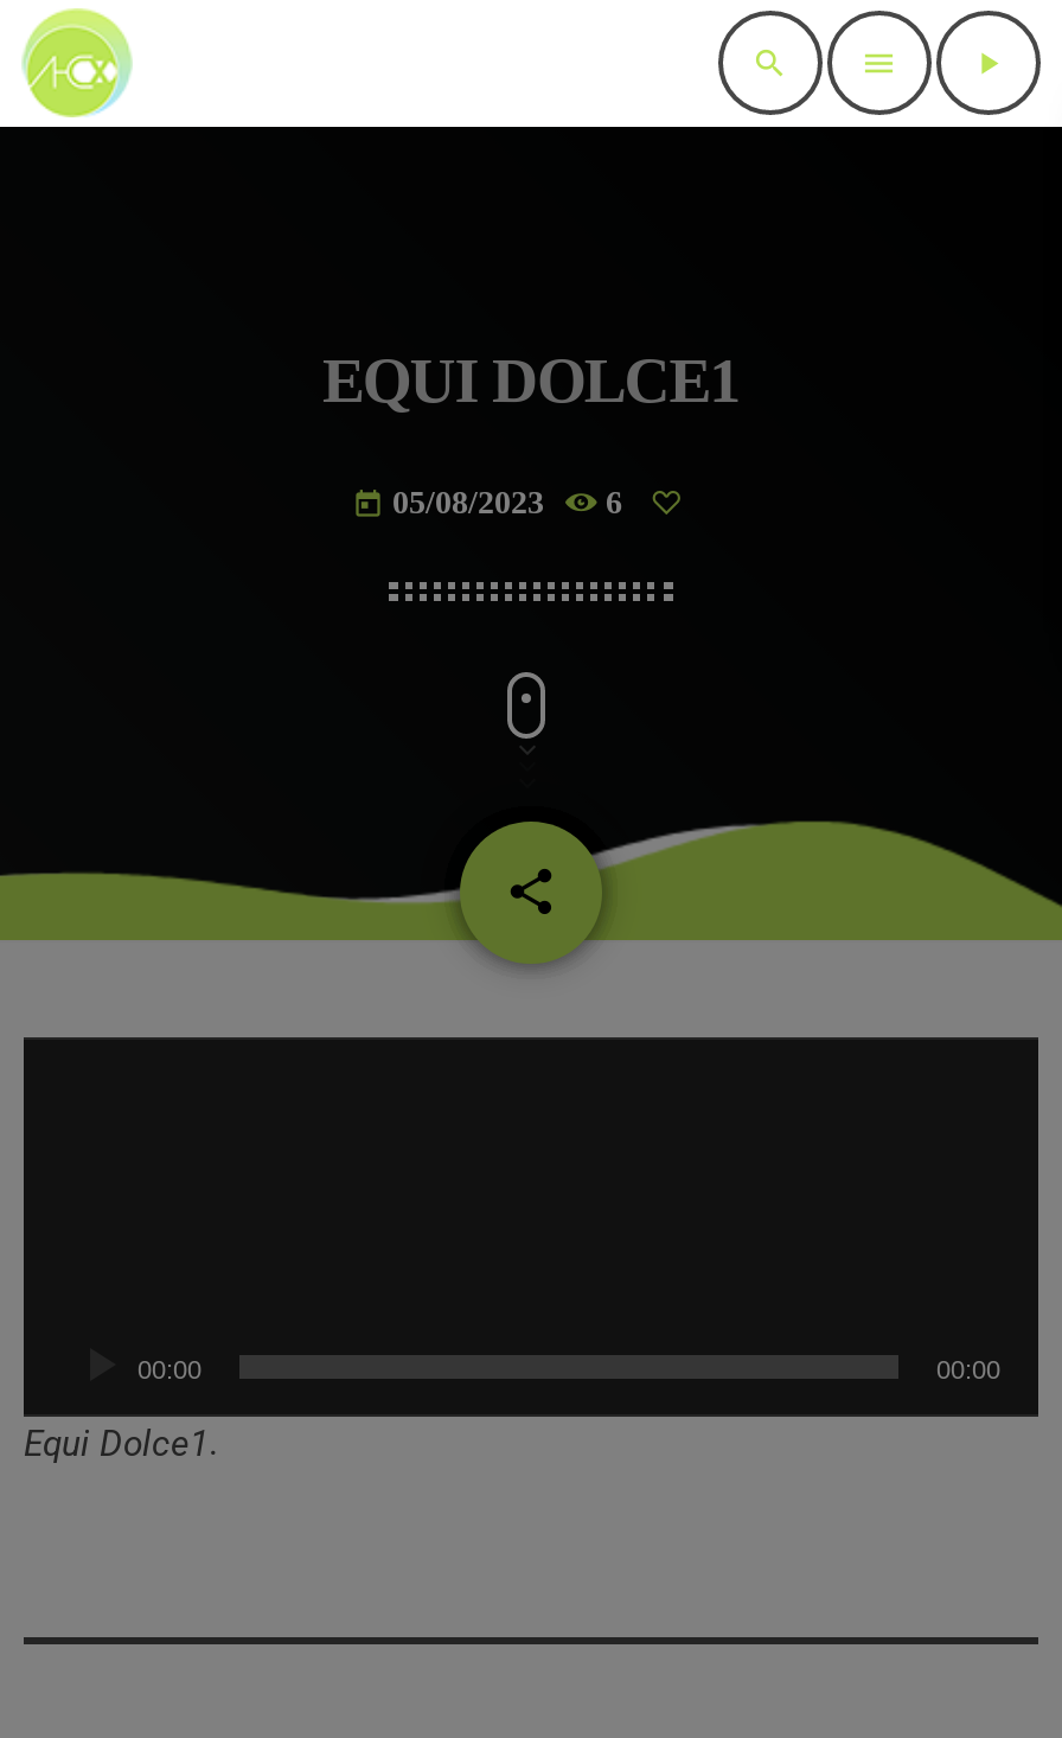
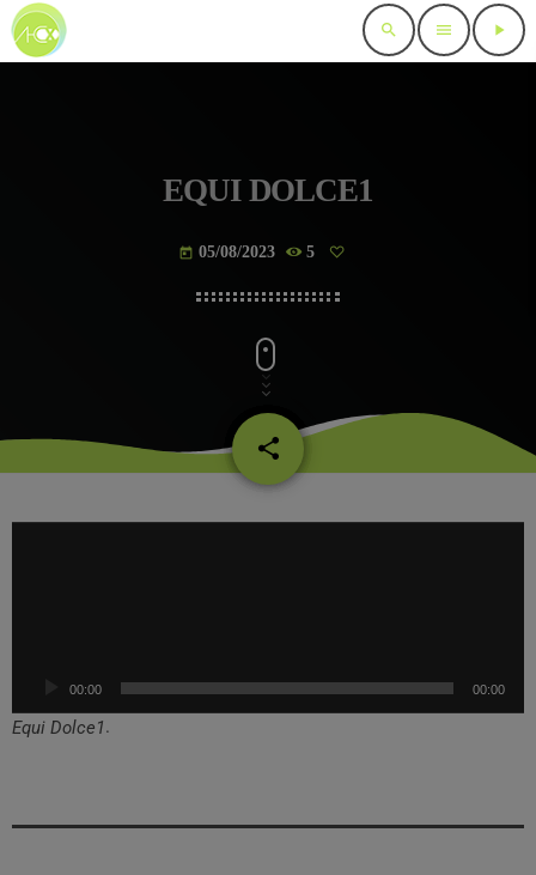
- 6
+ 5
